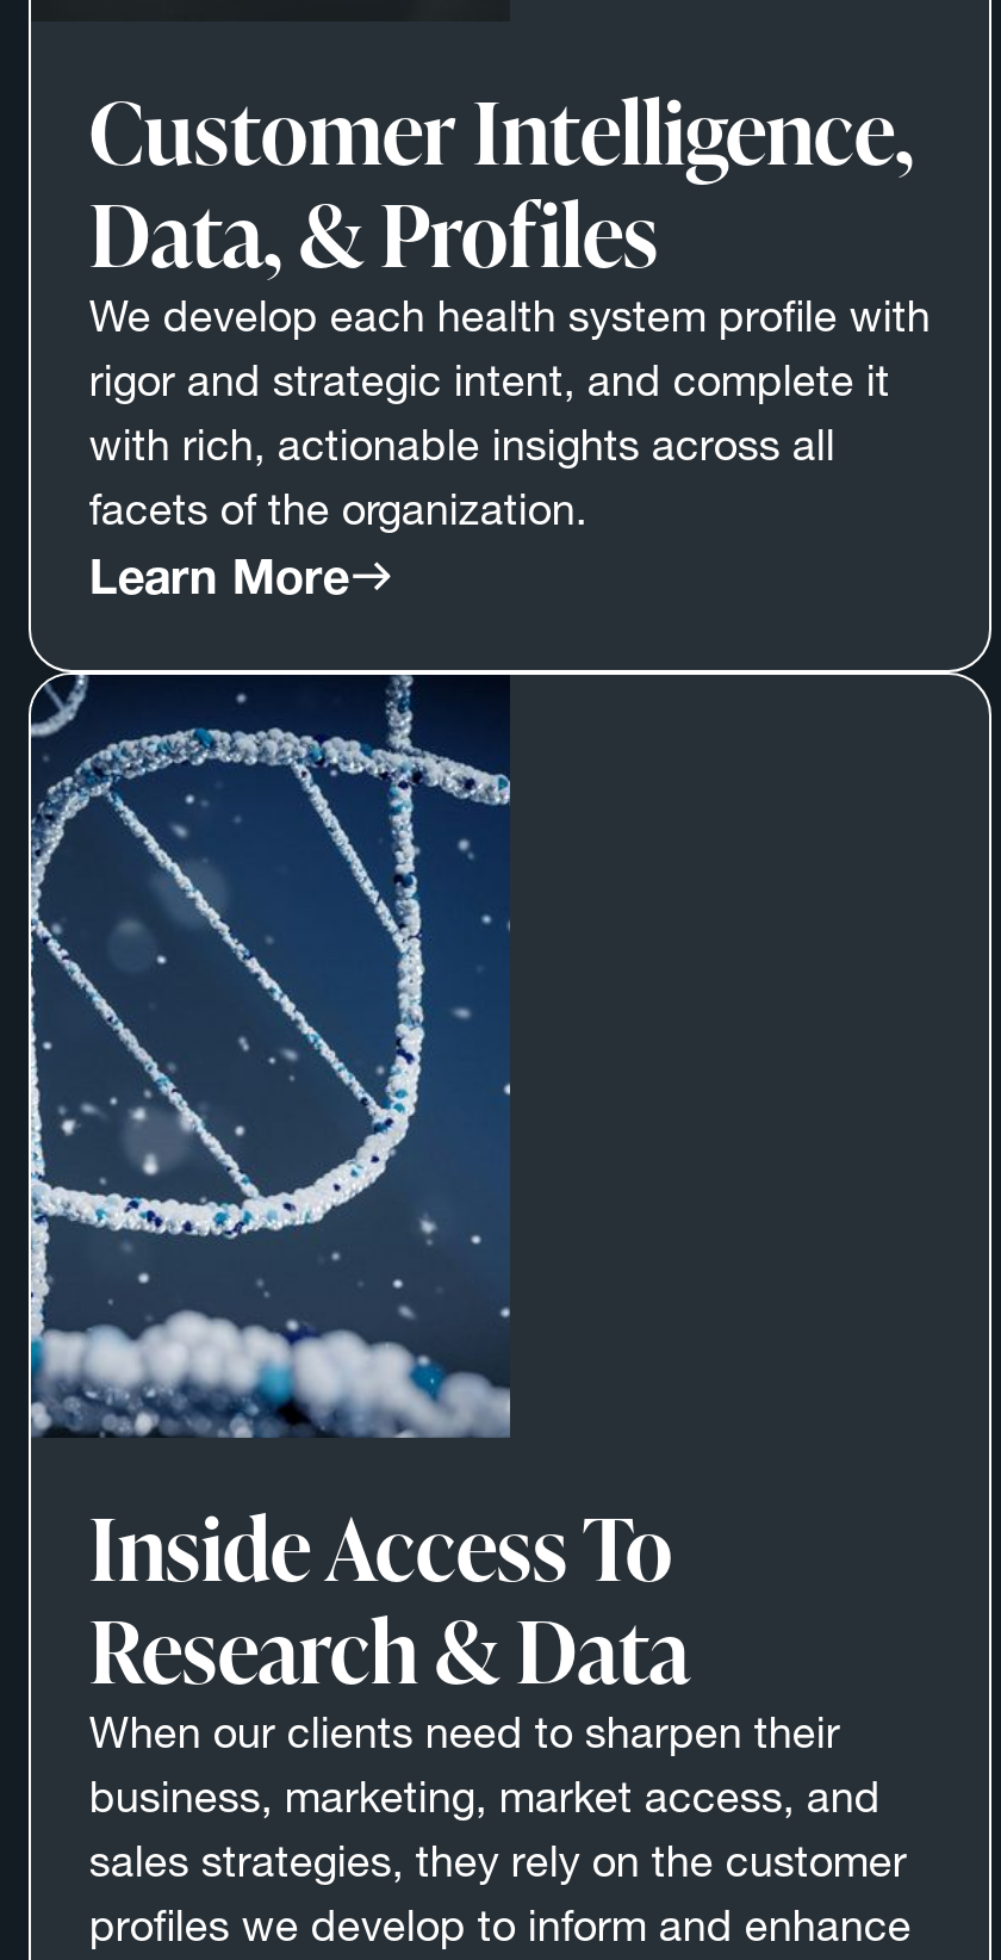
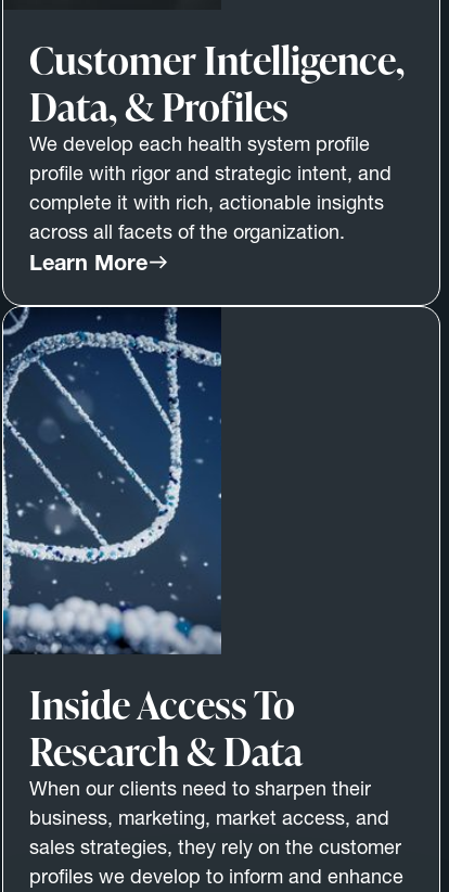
- We develop each health system profile with
- rigor and strategic intent, and complete it
- with rich, actionable insights across all
- facets of the organization.
+ We develop each health system profile
+ profile with rigor and strategic intent, and
+ complete it with rich, actionable insights
+ across all facets of the organization.
